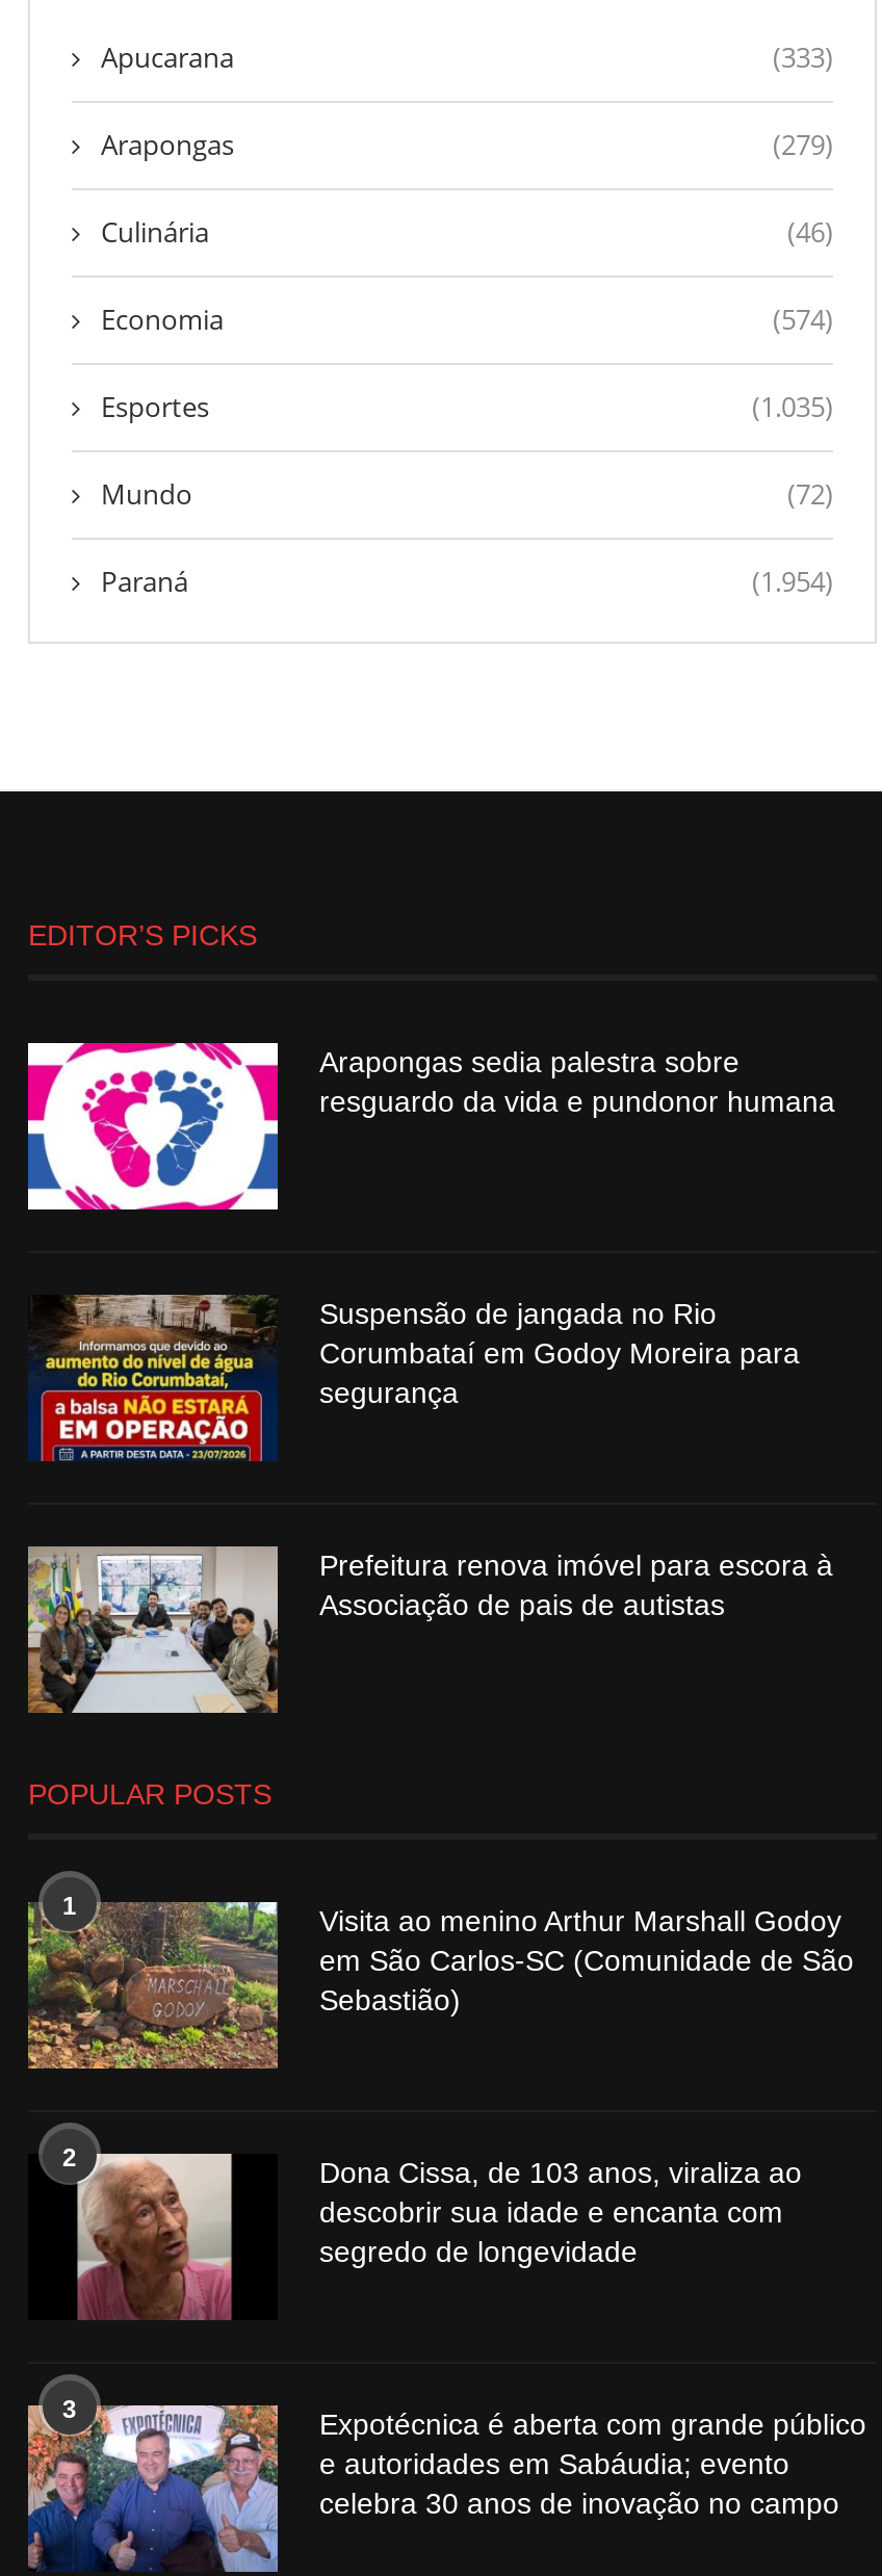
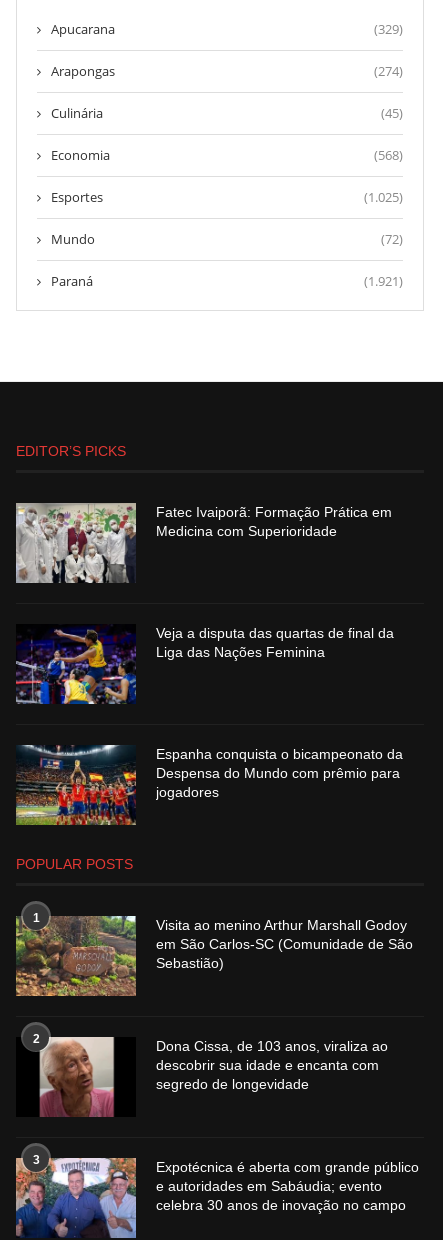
- (333)
+ (329)

- (279)
+ (274)

- (46)
+ (45)

- (574)
+ (568)

- (1.035)
+ (1.025)

- (1.954)
+ (1.921)

- [image]
- Arapongas sedia palestra sobre
- resguardo da vida e pundonor humana
+ [image]
+ Fatec Ivaiporã: Formação Prática em
+ Medicina com Superioridade

- [image]
- Suspensão de jangada no Rio
- Corumbataí em Godoy Moreira para
- segurança
+ [image]
+ Veja a disputa das quartas de final da
+ Liga das Nações Feminina

- [image]
- Prefeitura renova imóvel para escora à
- Associação de pais de autistas
+ [image]
+ Espanha conquista o bicampeonato da
+ Despensa do Mundo com prêmio para
+ jogadores
